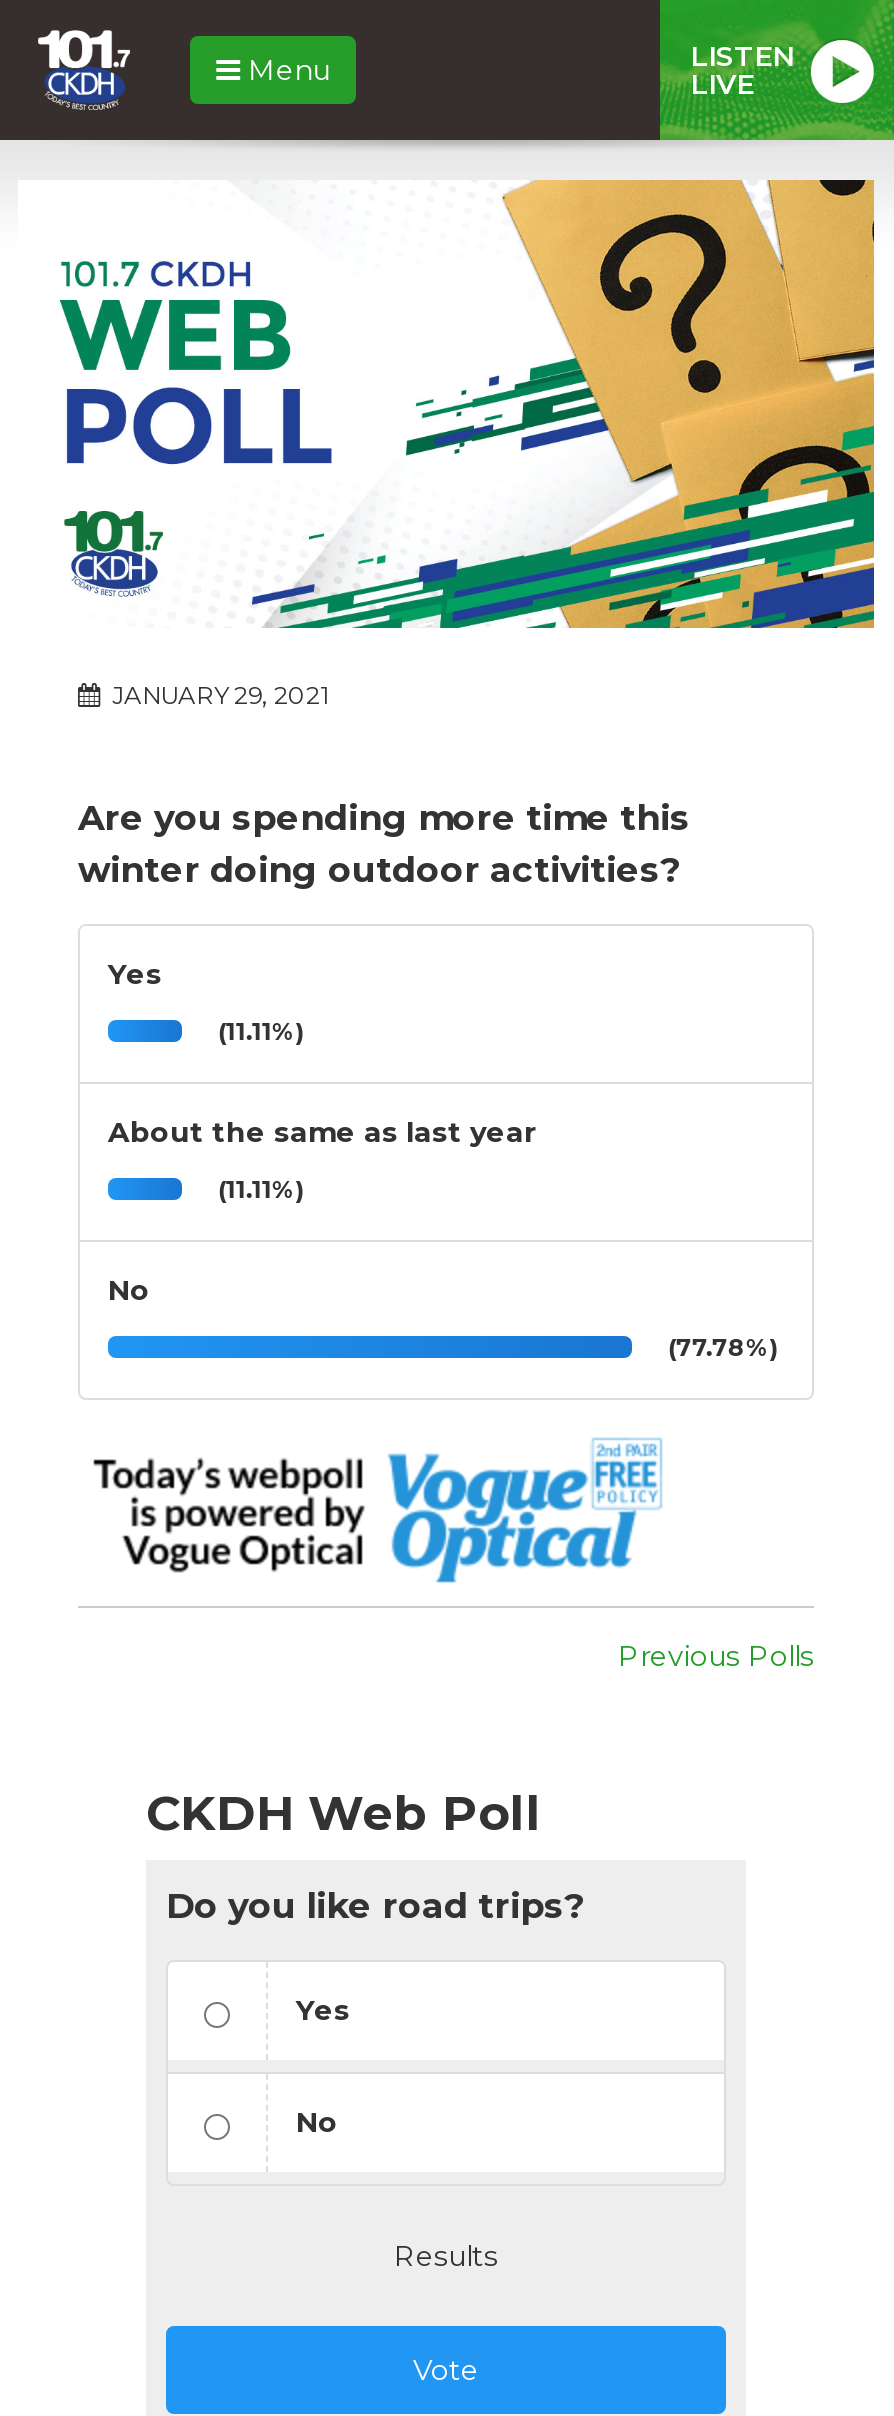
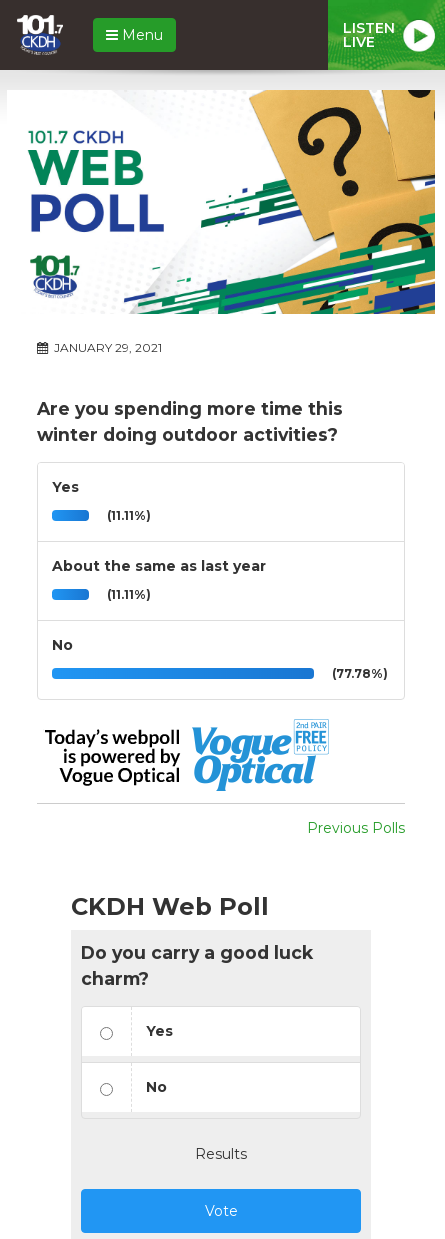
- Do you like road trips?
+ Do you carry a good luck
+ charm?
